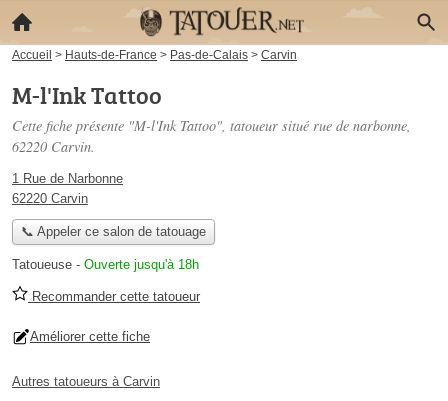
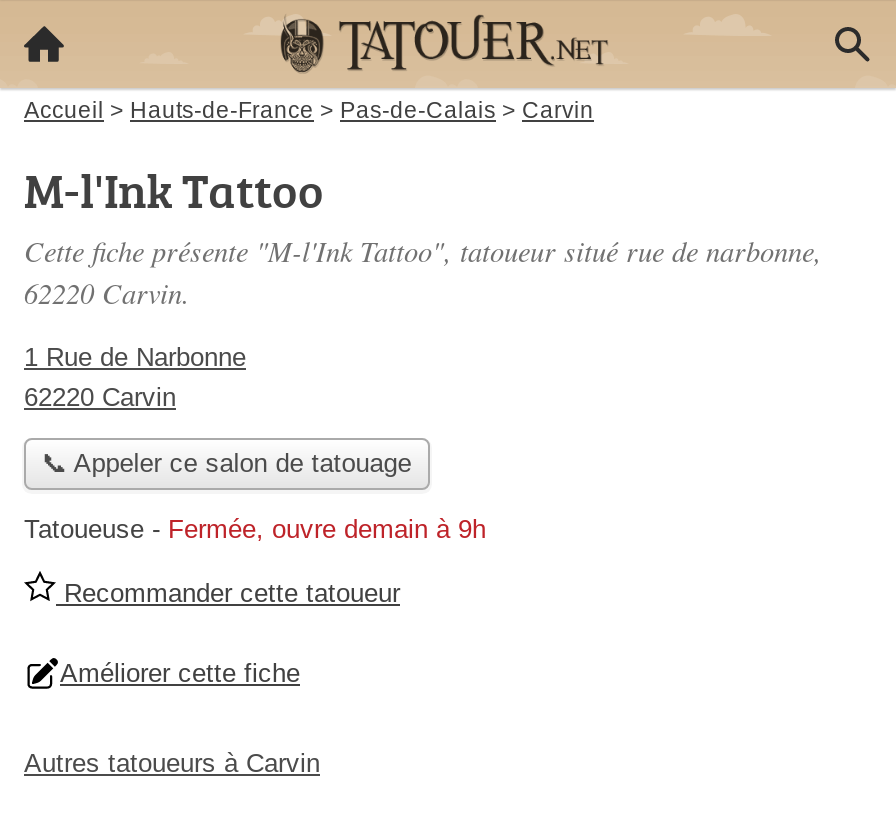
- Tatoueuse - Ouverte jusqu'à 18h
+ Tatoueuse - Fermée, ouvre demain à 9h
